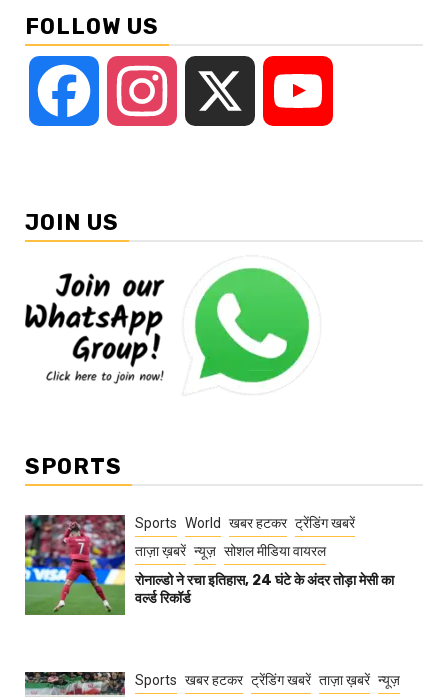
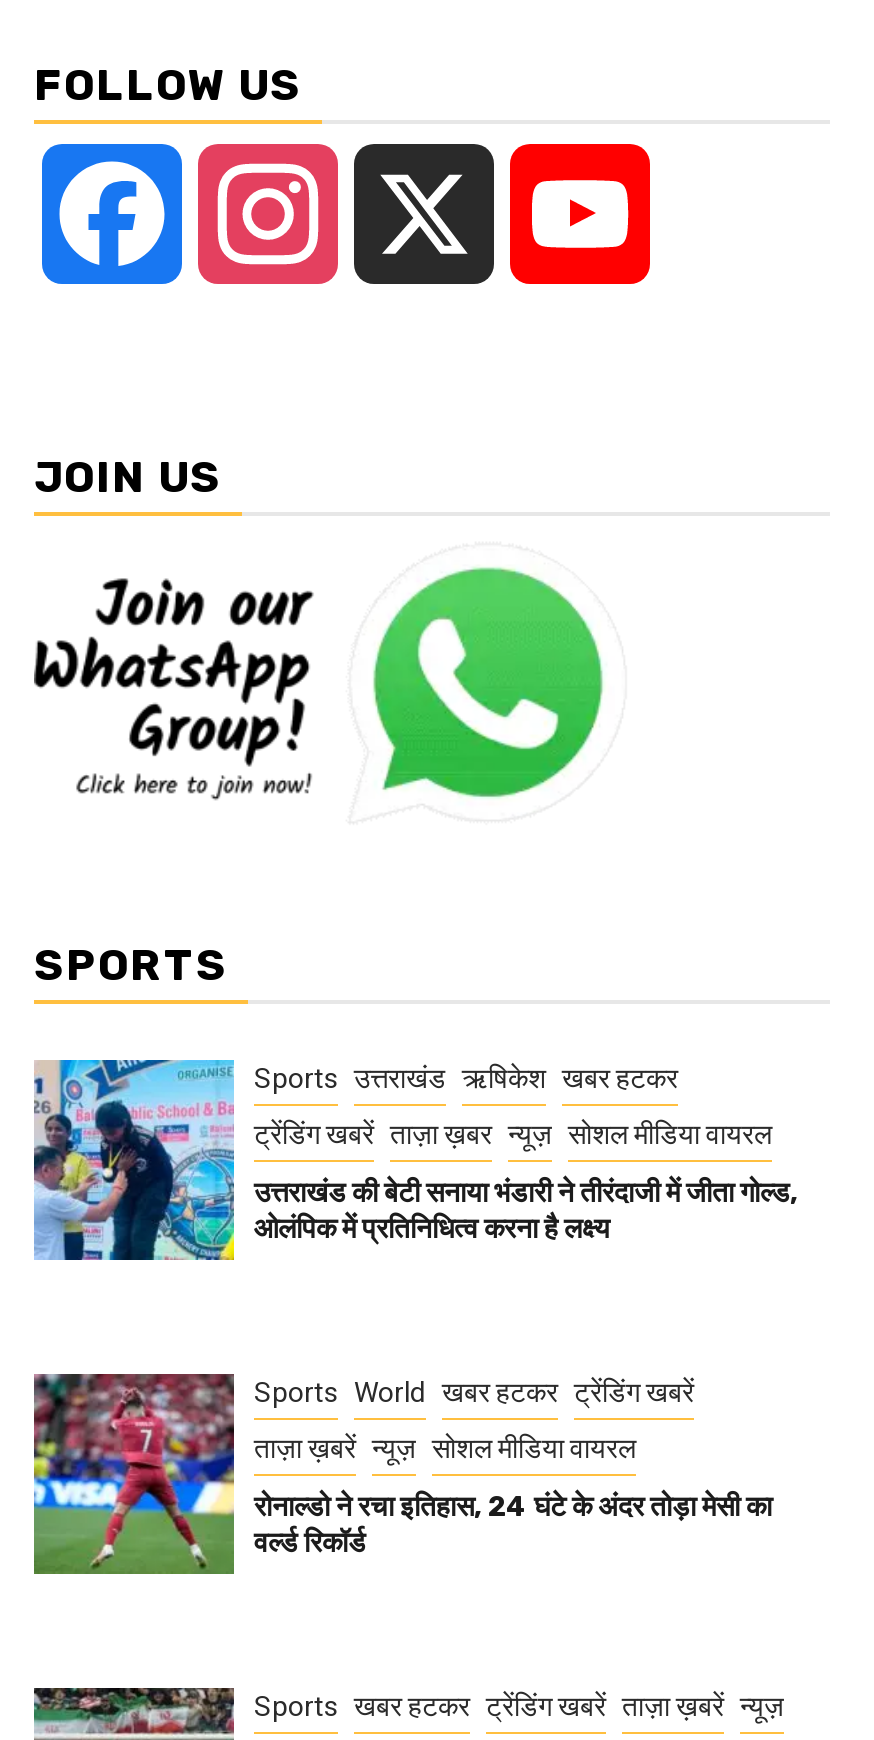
+ [image]
+ Sports उत्तराखंड ऋषिकेश खबर हटकर
+ ट्रेंडिंग खबरें ताज़ा ख़बर न्यूज़ सोशल मीडिया वायरल
+ उत्तराखंड की बेटी सनाया भंडारी ने तीरंदाजी में जीता गोल्ड,
+ ओलंपिक में प्रतिनिधित्व करना है लक्ष्य
